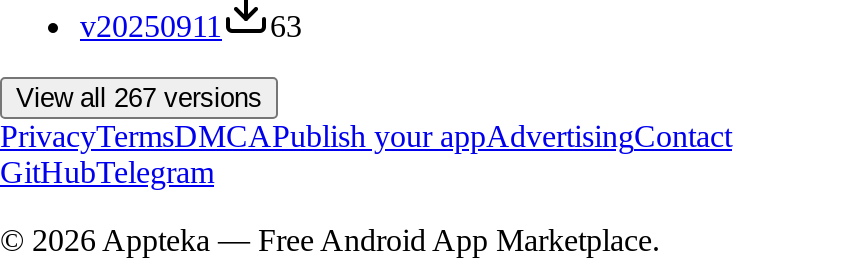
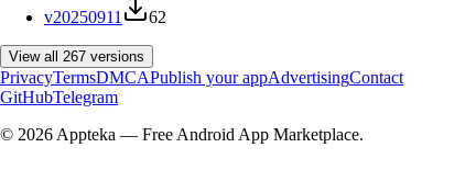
- v20250911 63
+ v20250911 62
